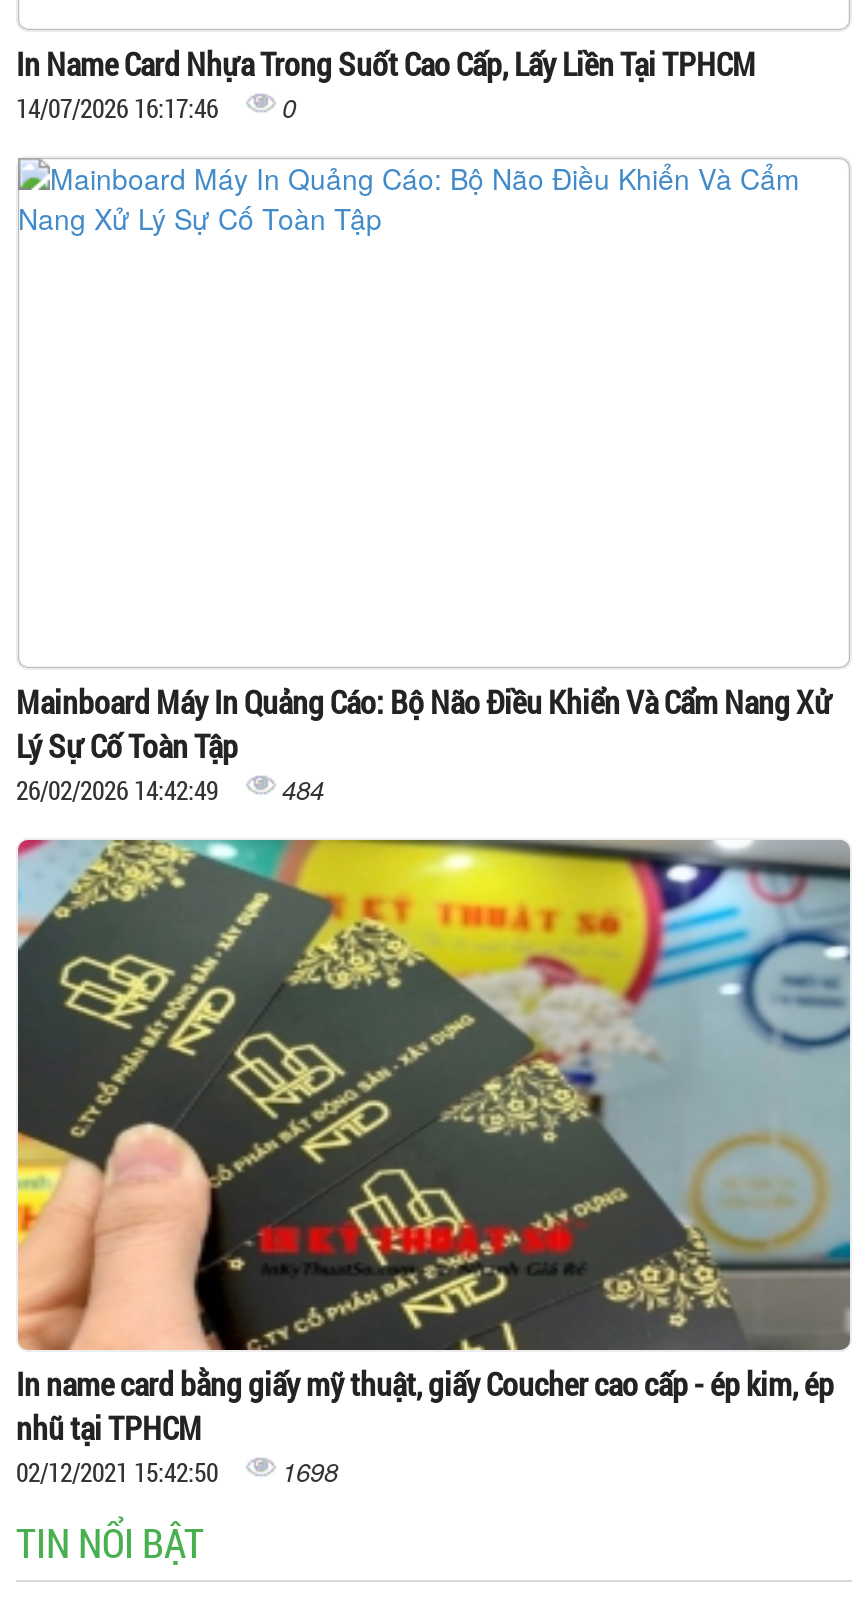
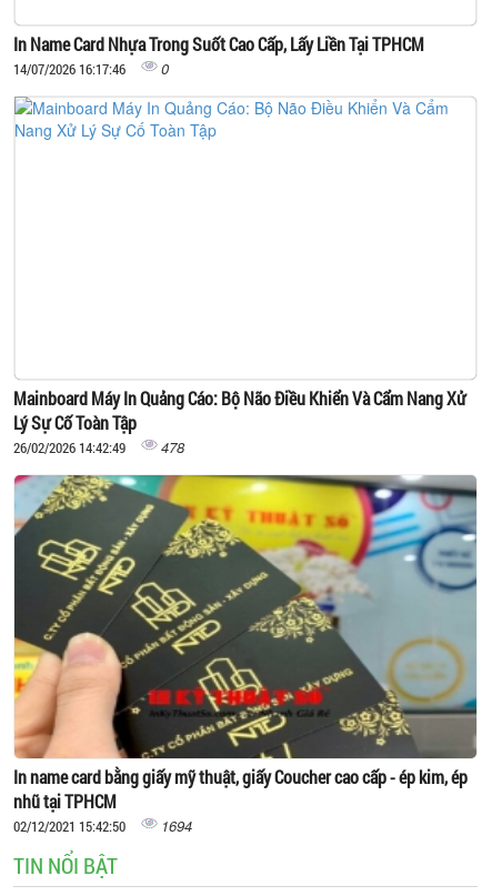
- 26/02/2026 14:42:49 484
+ 26/02/2026 14:42:49 478

- 02/12/2021 15:42:50 1698
+ 02/12/2021 15:42:50 1694
